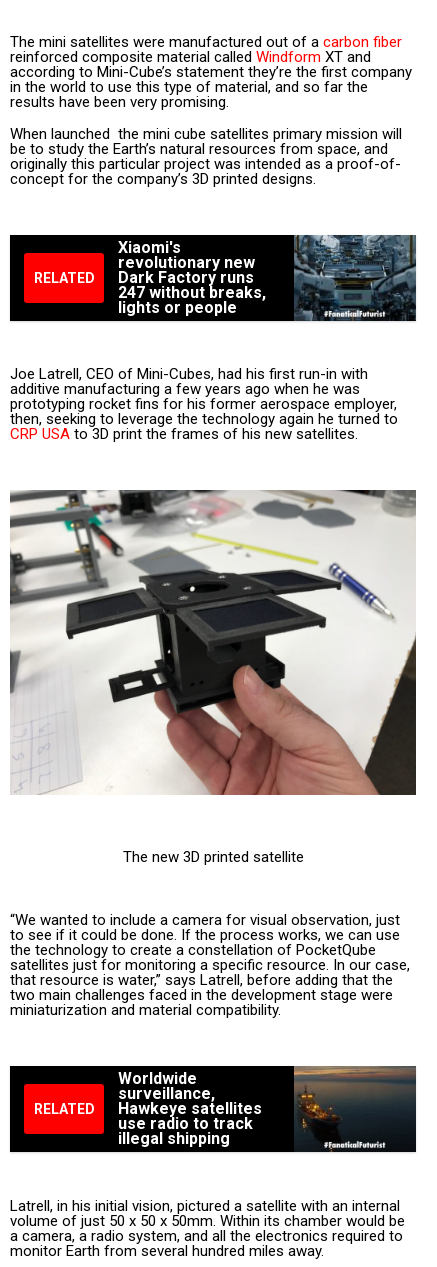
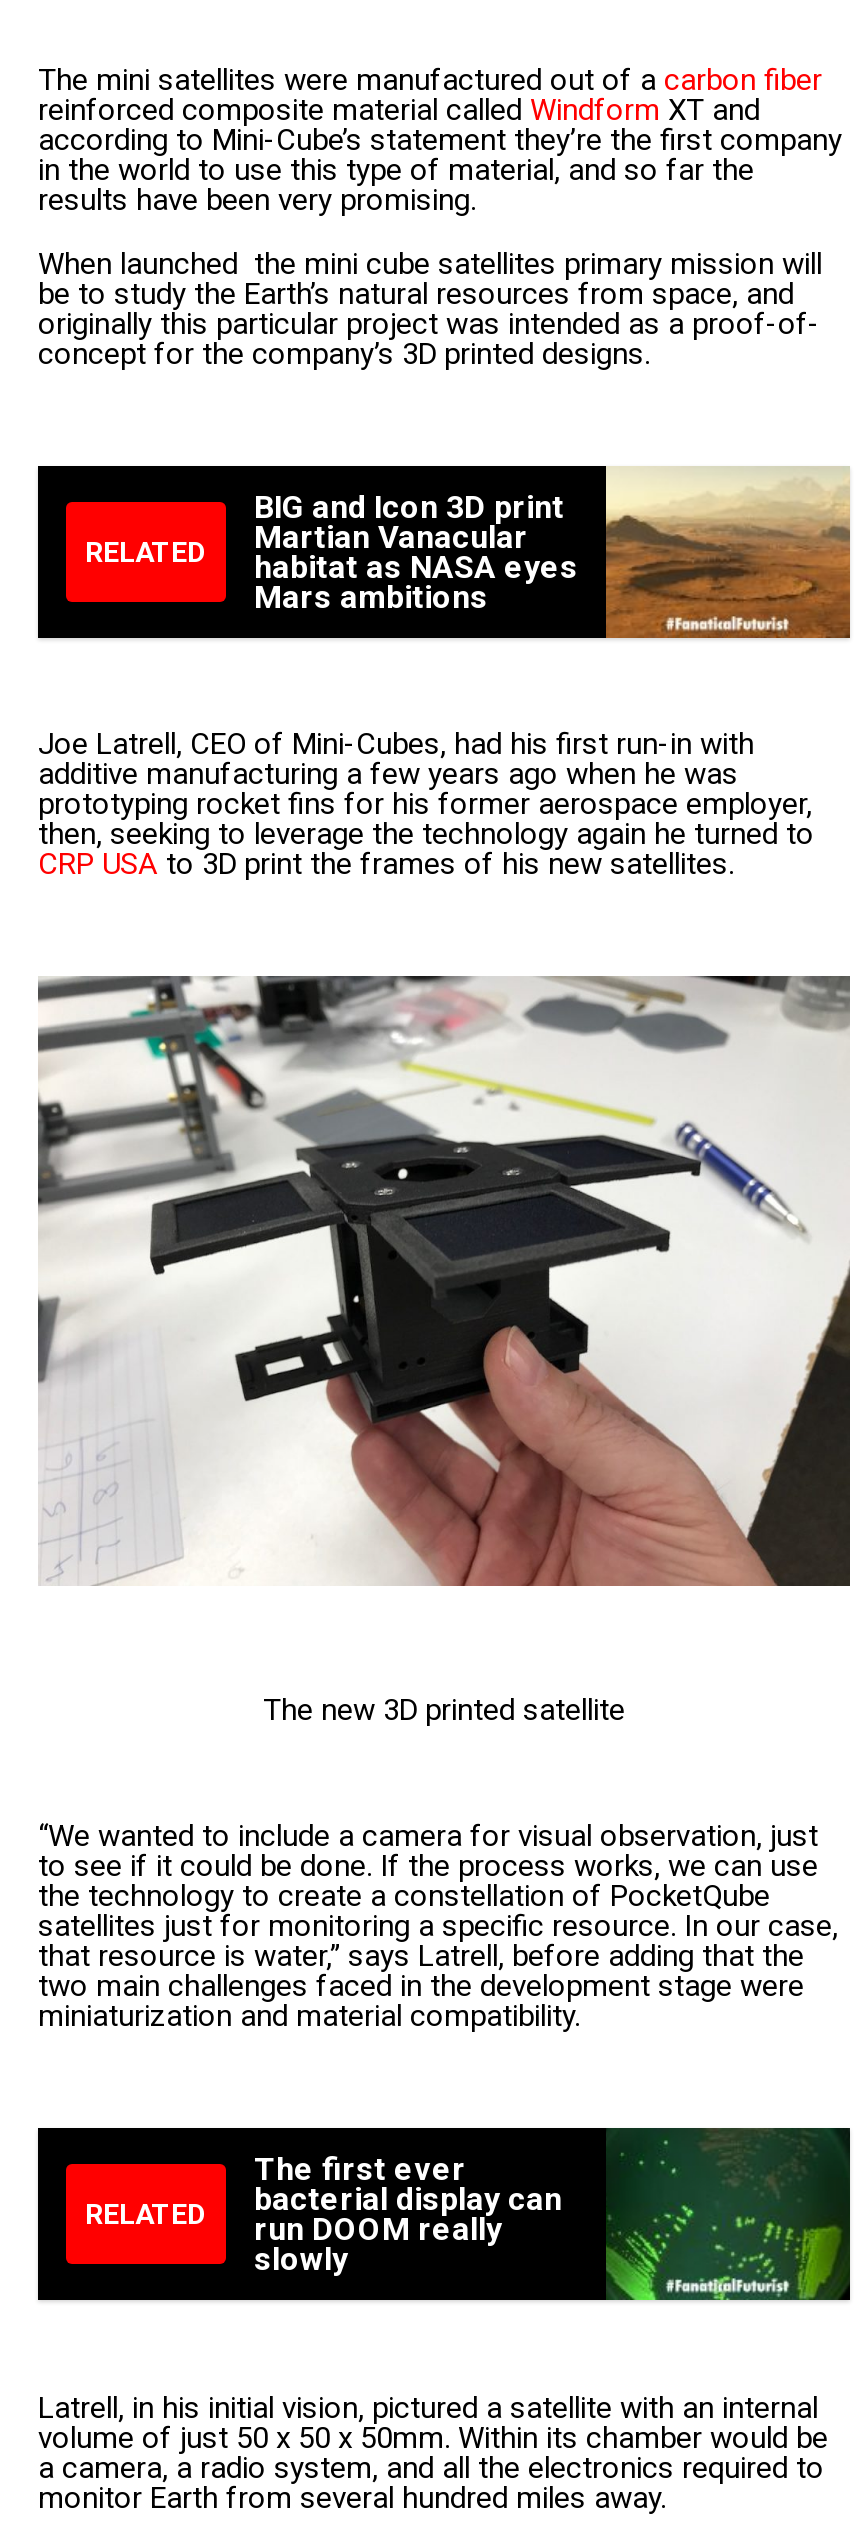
- [image]
- Xiaomi's
- revolutionary new
- Dark Factory runs
- 247 without breaks,
- lights or people
+ [image]
+ BIG and Icon 3D print
+ Martian Vanacular
+ habitat as NASA eyes
+ Mars ambitions

- [image]
- Worldwide
- surveillance,
- Hawkeye satellites
- use radio to track
- illegal shipping
+ [image]
+ The first ever
+ bacterial display can
+ run DOOM really
+ slowly
